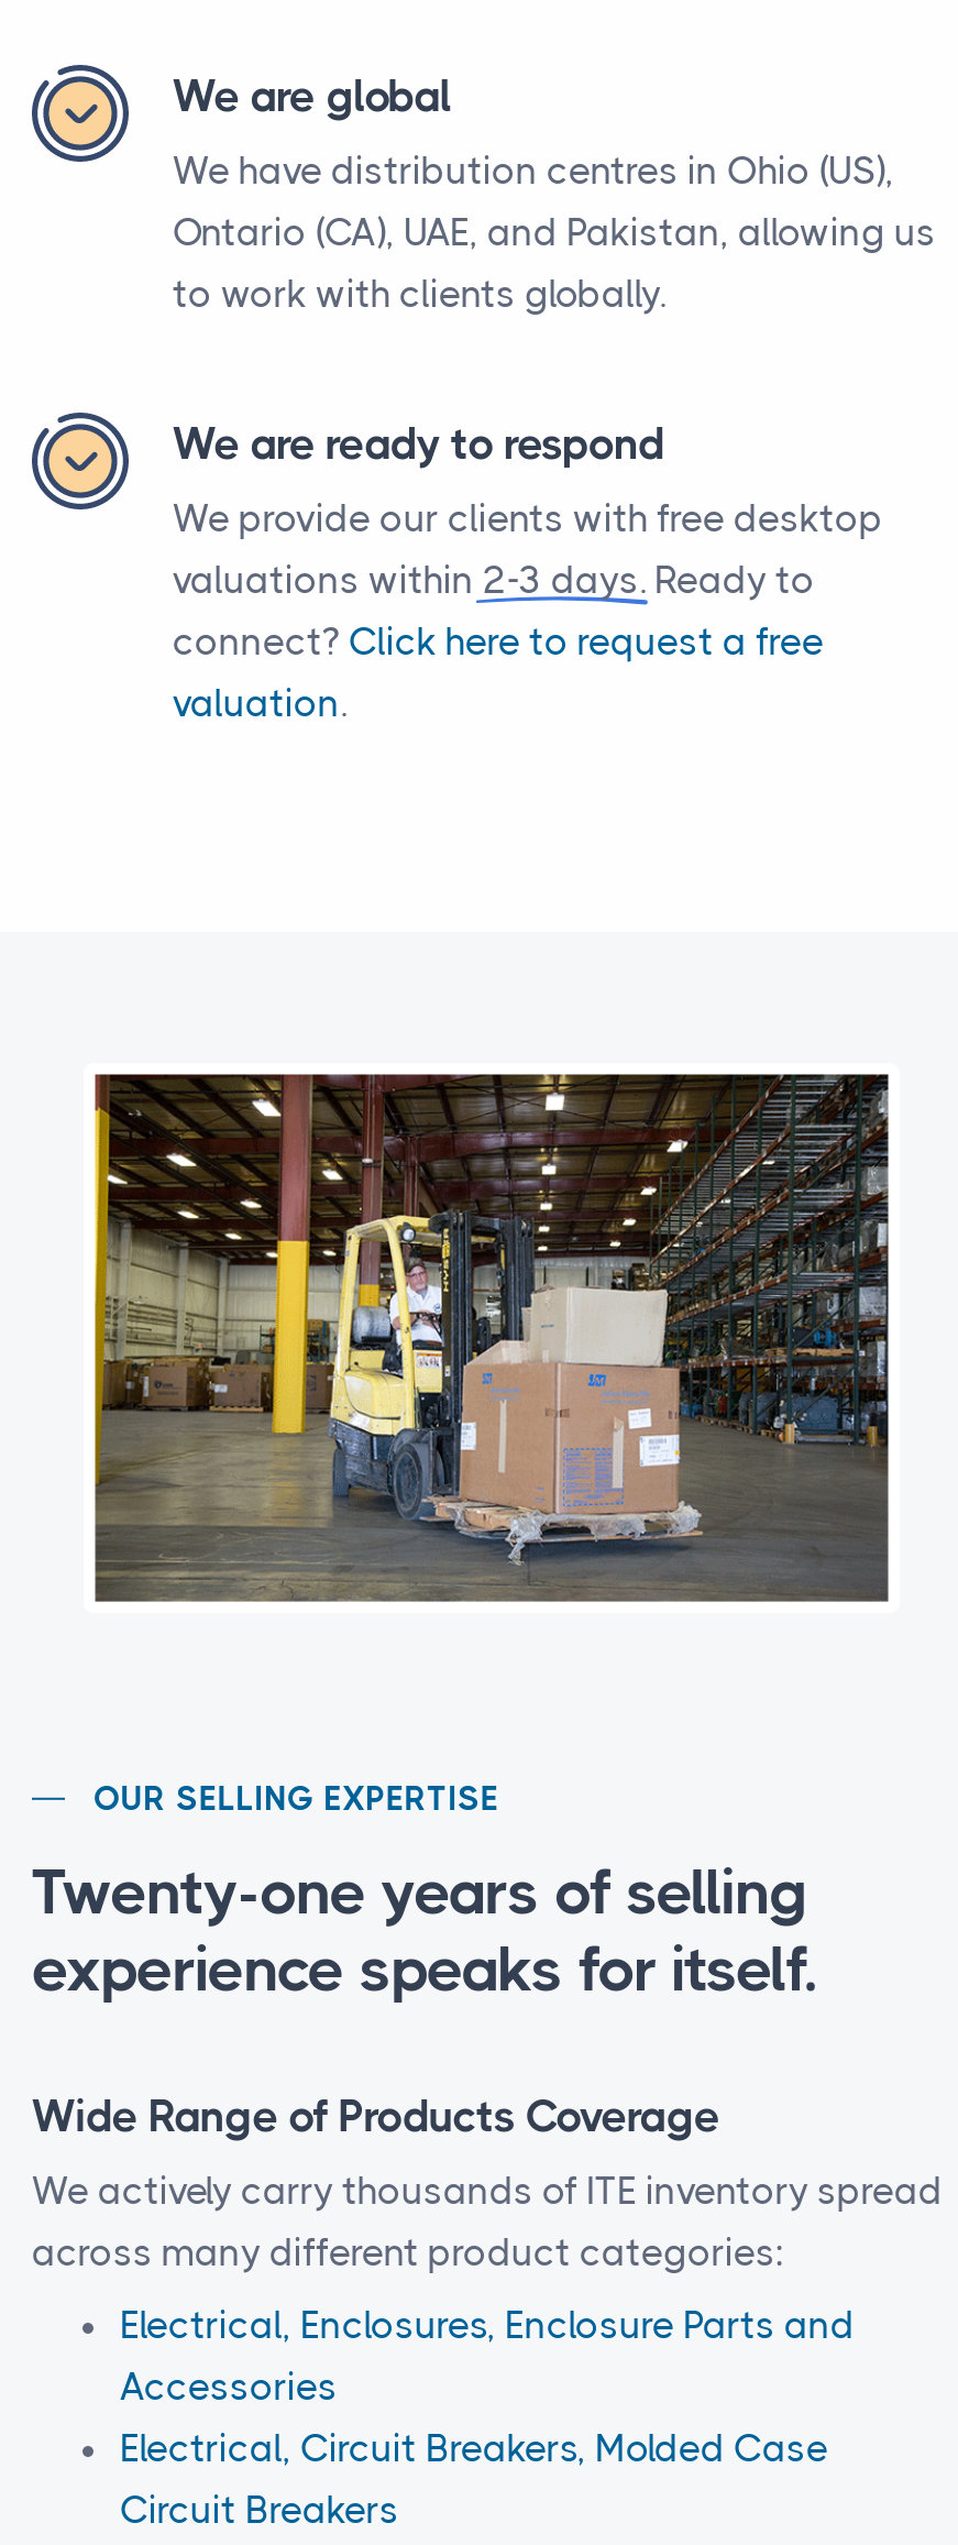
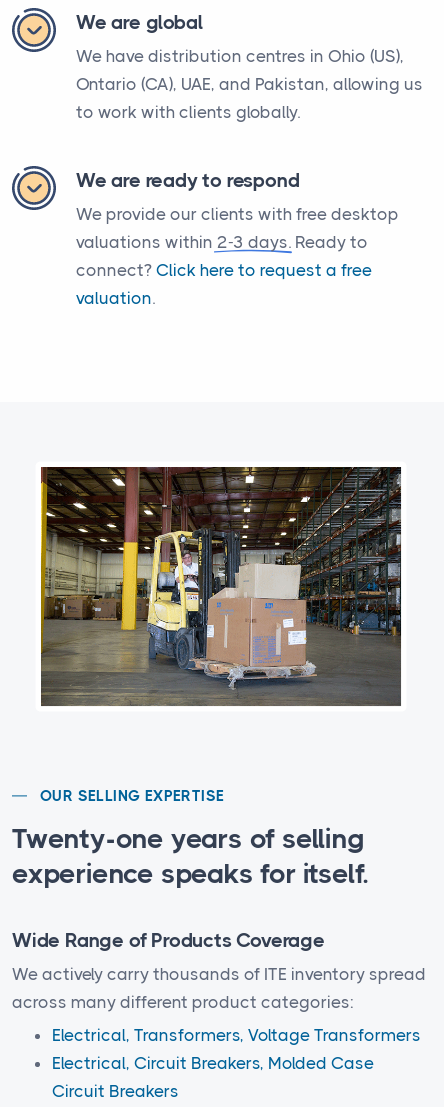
- Electrical, Enclosures, Enclosure Parts and
- Accessories
+ Electrical, Transformers, Voltage Transformers
